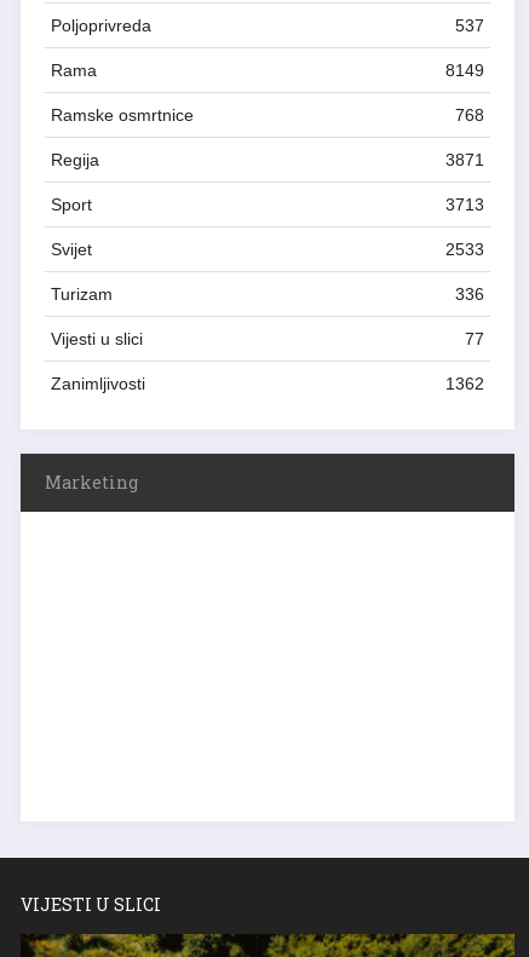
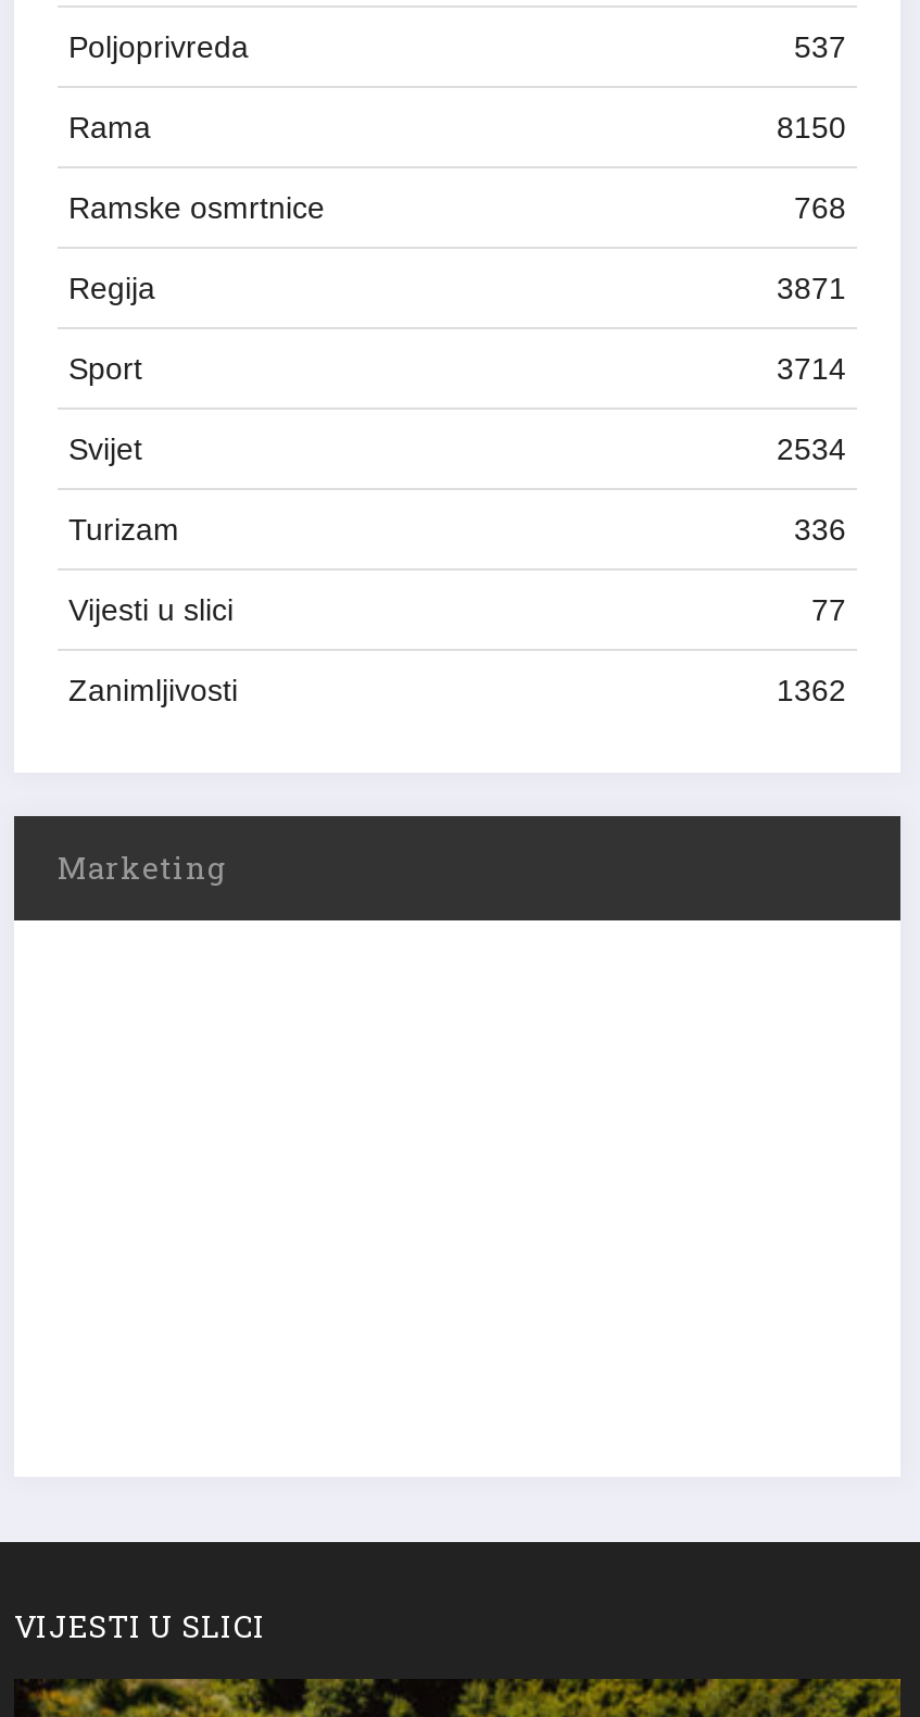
- 8149
+ 8150

- 3713
+ 3714

- 2533
+ 2534
